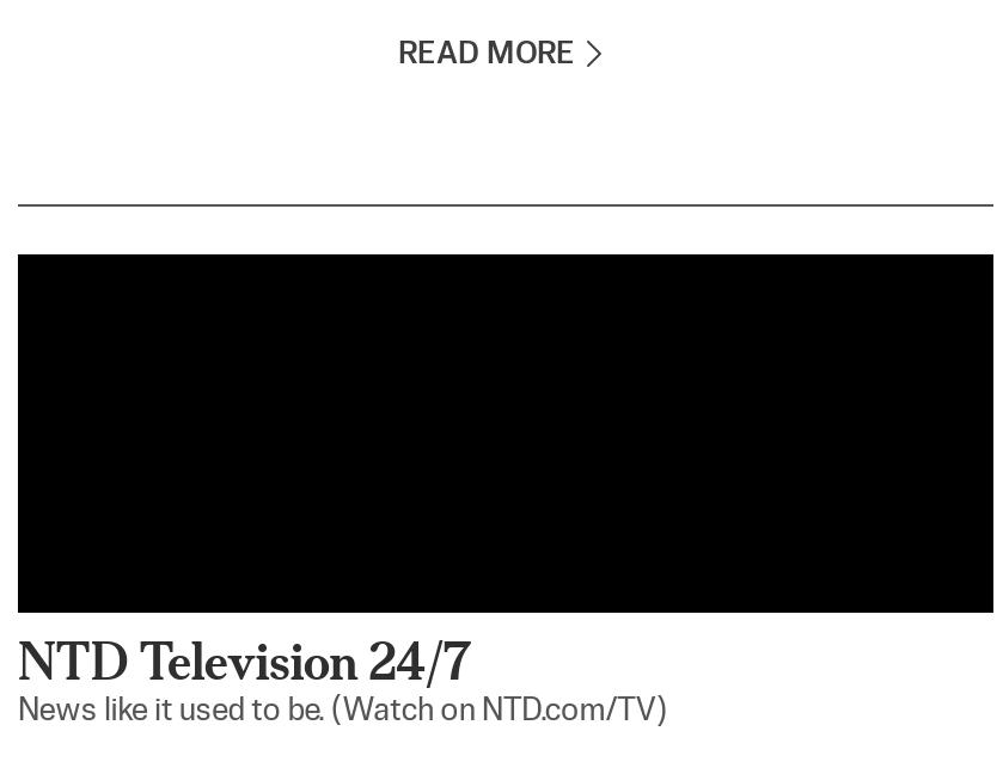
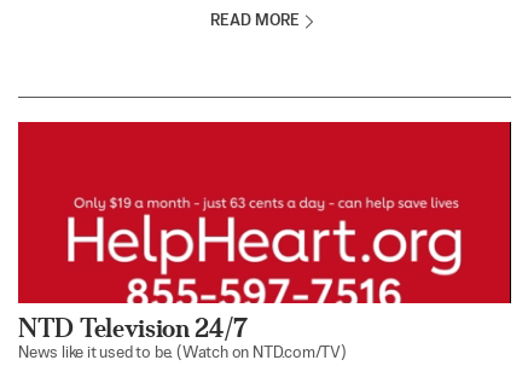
+ [image]
